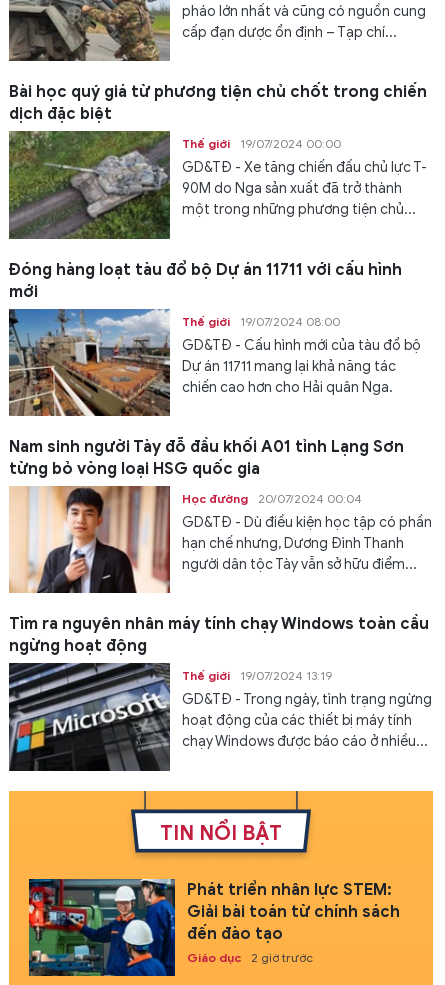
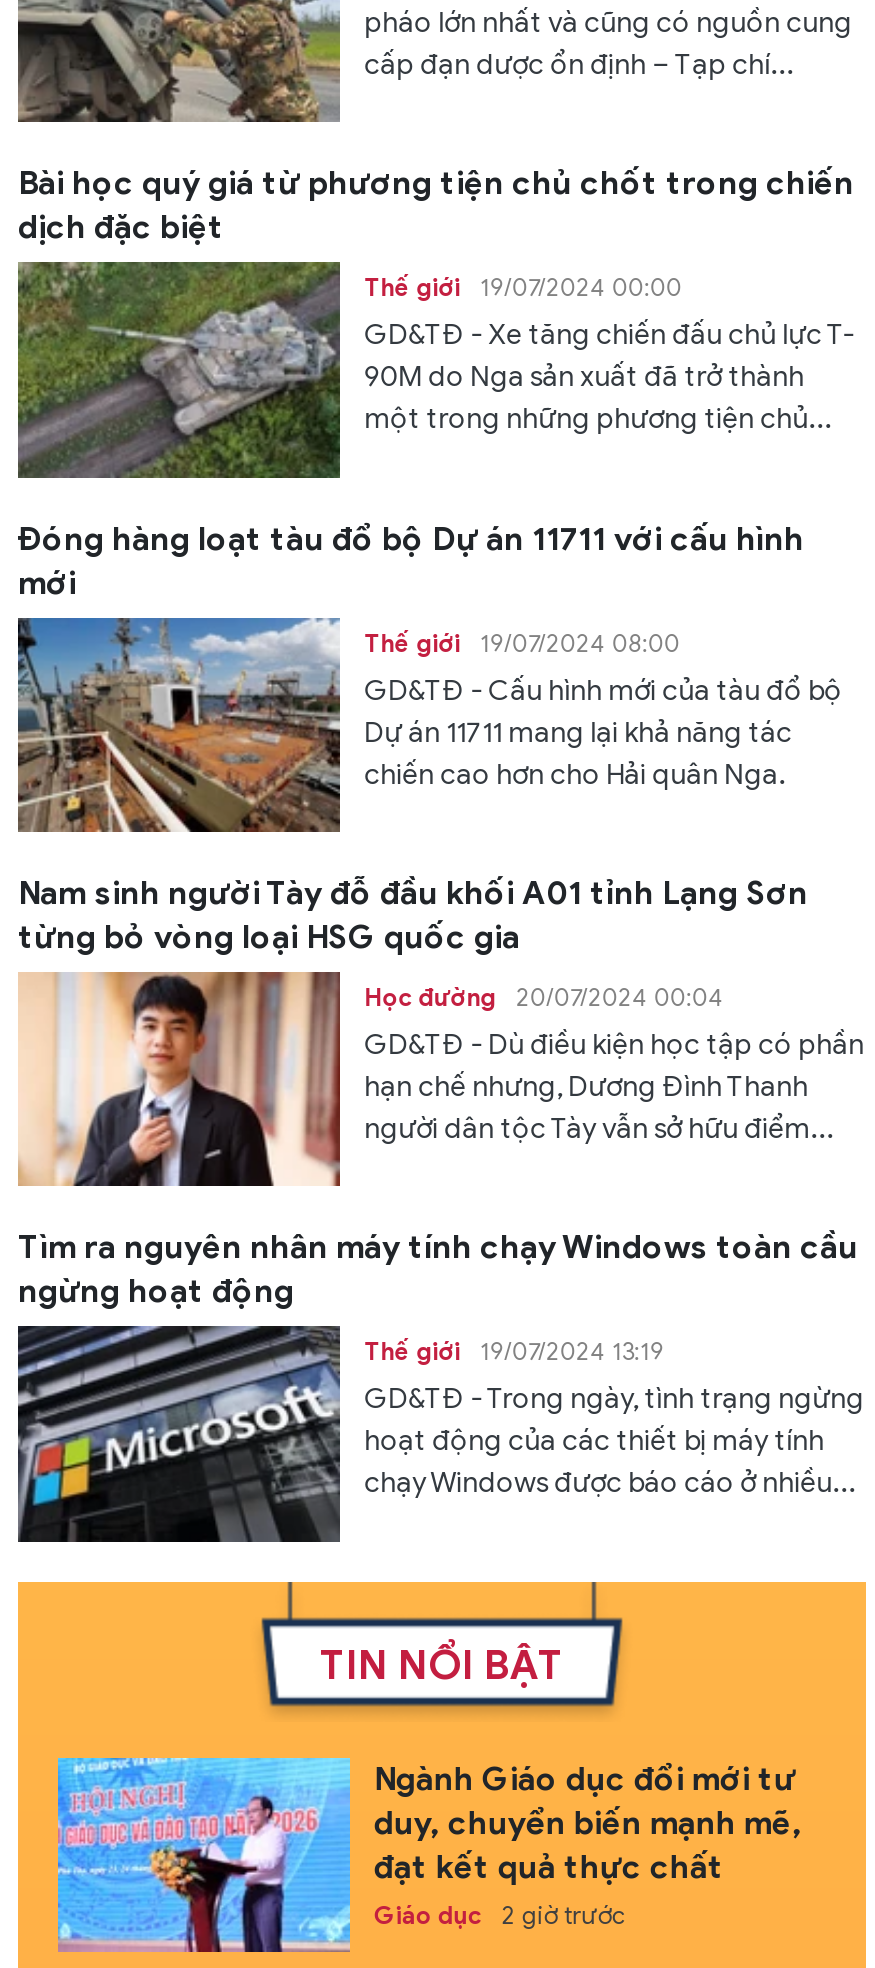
- [image]
- Phát triển nhân lực STEM:
- Giải bài toán từ chính sách
- đến đào tạo
+ [image]
+ Ngành Giáo dục đổi mới tư
+ duy, chuyển biến mạnh mẽ,
+ đạt kết quả thực chất
